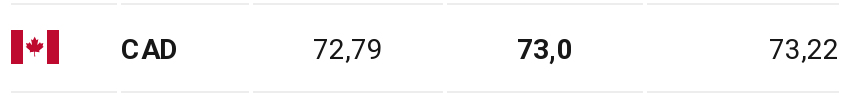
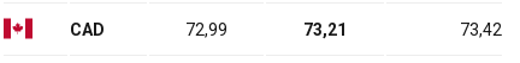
- 72,79
+ 72,99

- 73,0
+ 73,21

- 73,22
+ 73,42
